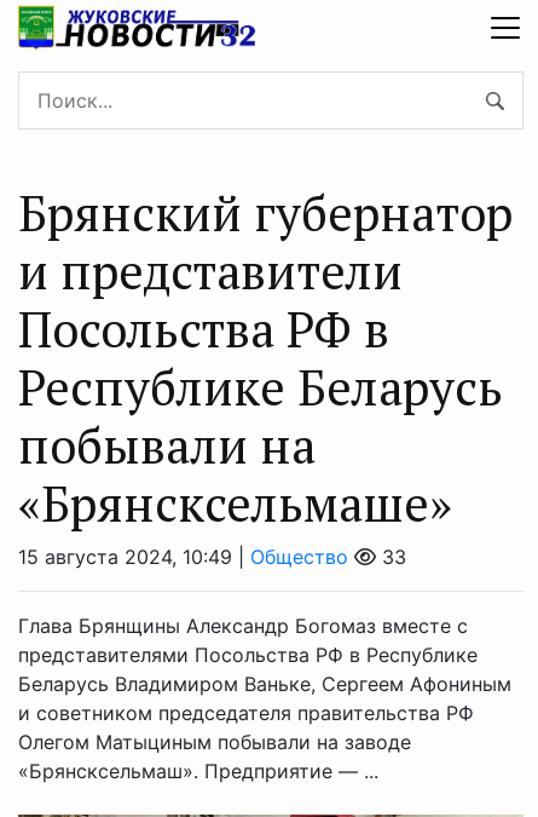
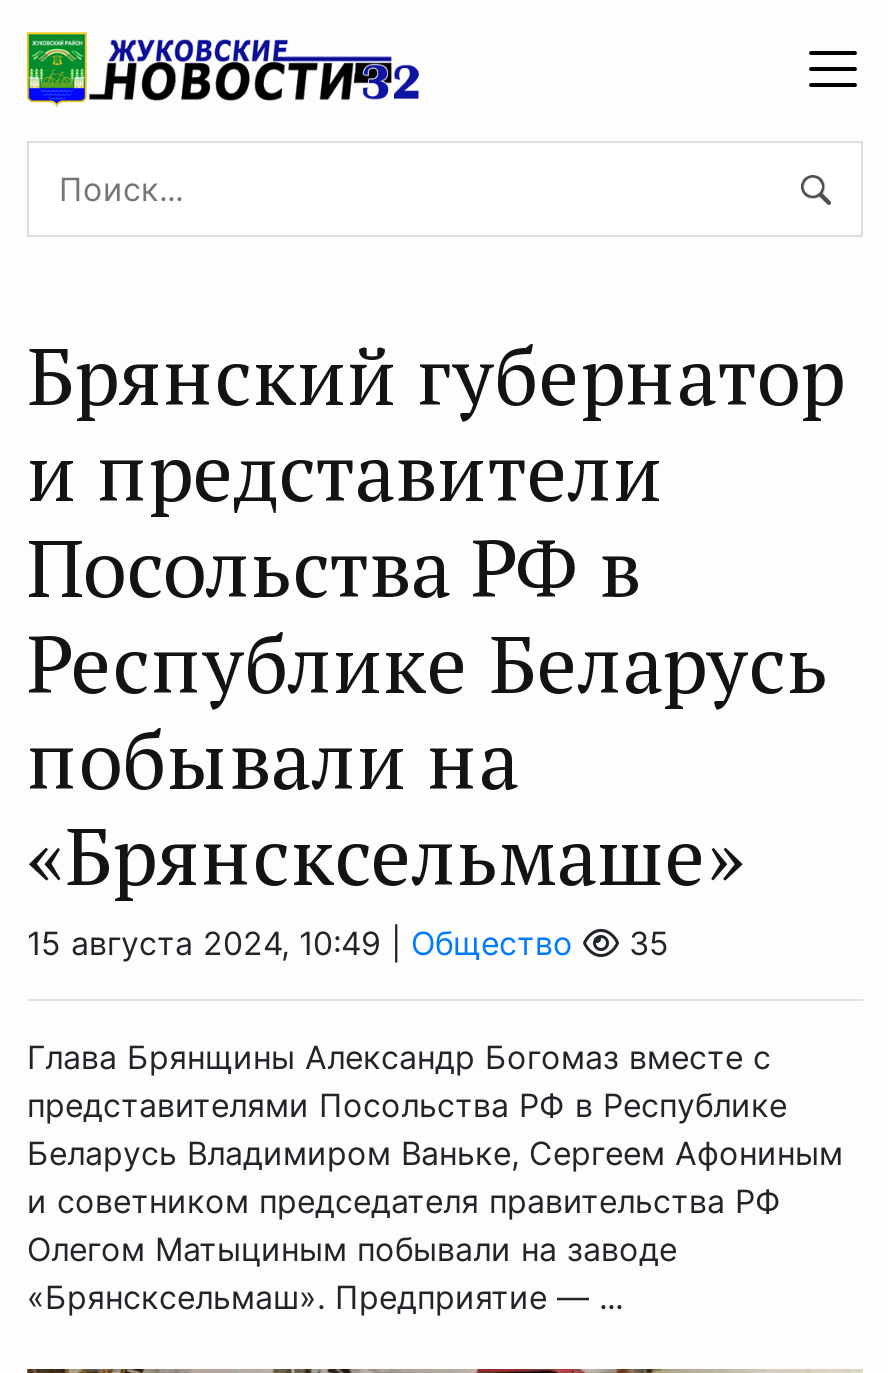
- 33
+ 35
